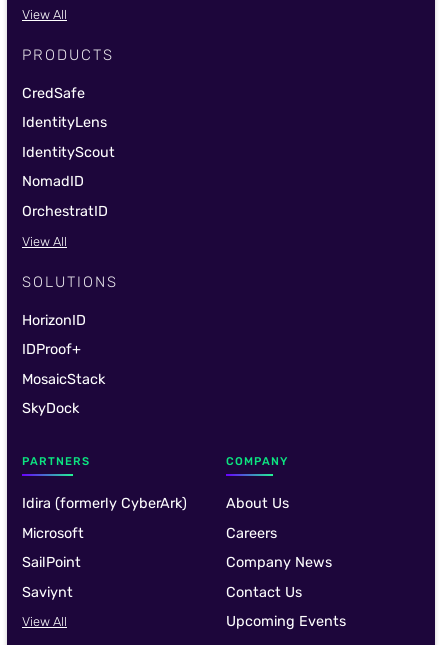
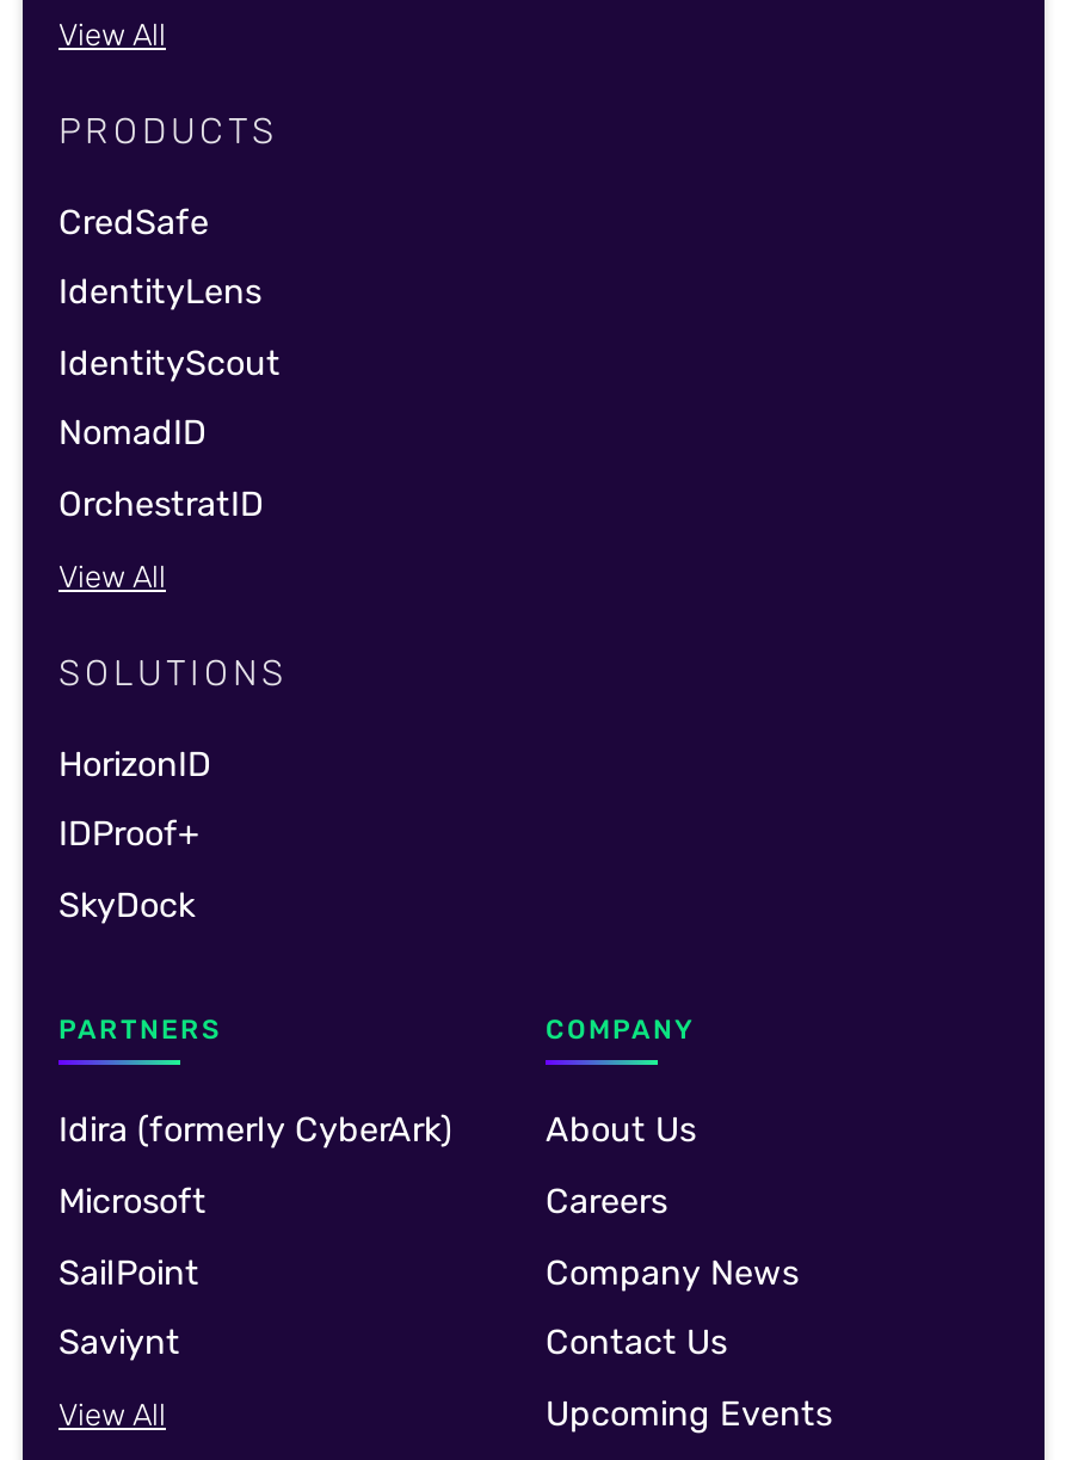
- MosaicStack
